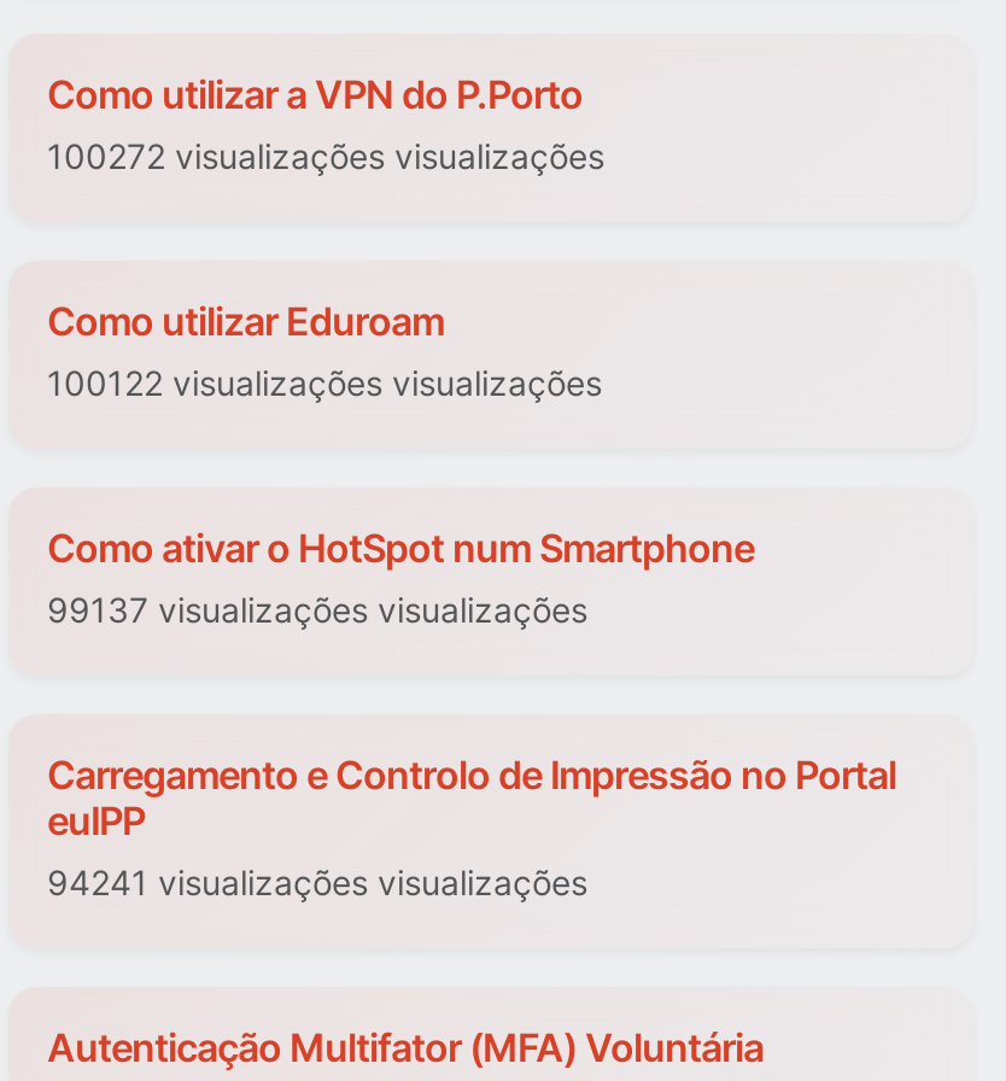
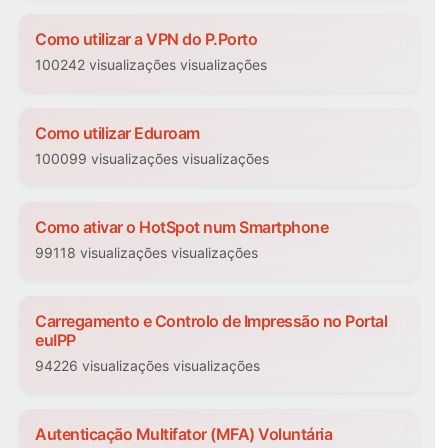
- 100272 visualizações visualizações
+ 100242 visualizações visualizações

- 100122 visualizações visualizações
+ 100099 visualizações visualizações

- 99137 visualizações visualizações
+ 99118 visualizações visualizações

- 94241 visualizações visualizações
+ 94226 visualizações visualizações
